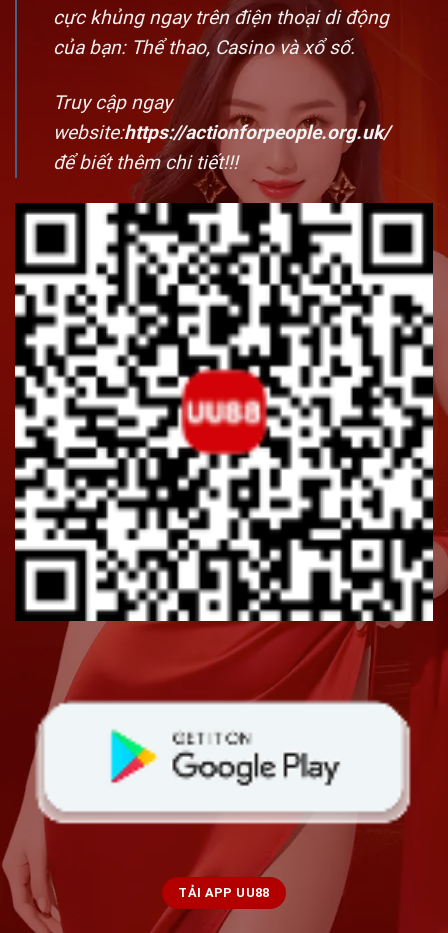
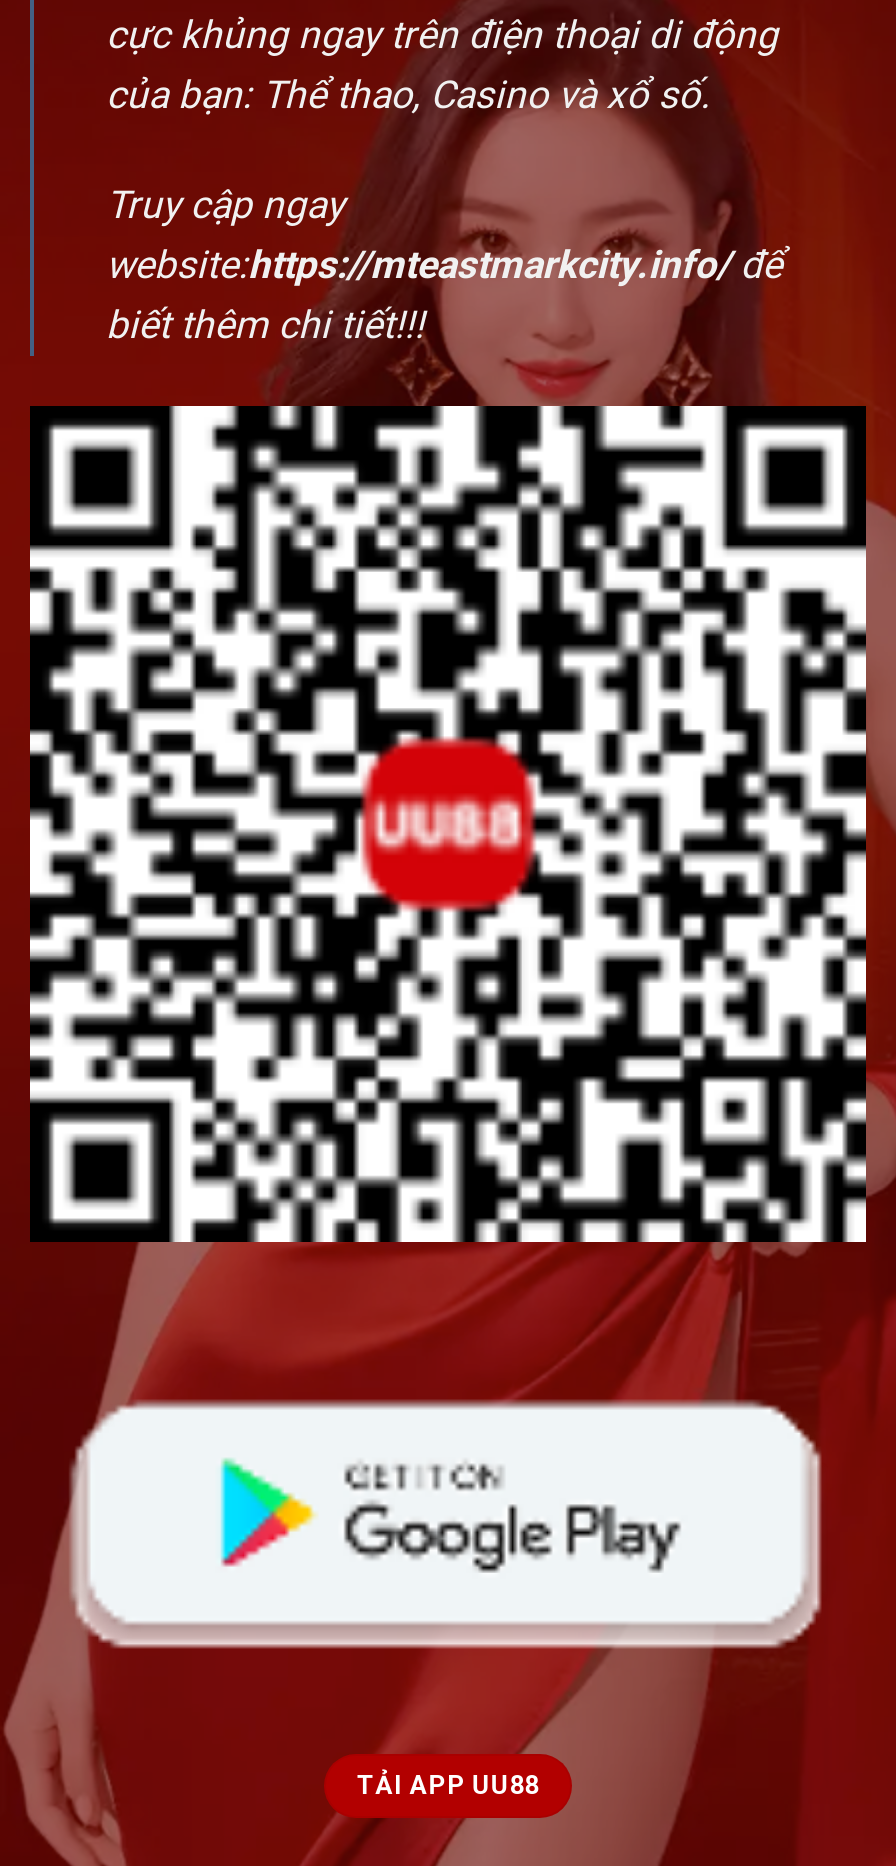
- website:https://actionforpeople.org.uk/
- để biết thêm chi tiết!!!
+ website:https://mteastmarkcity.info/ để
+ biết thêm chi tiết!!!
